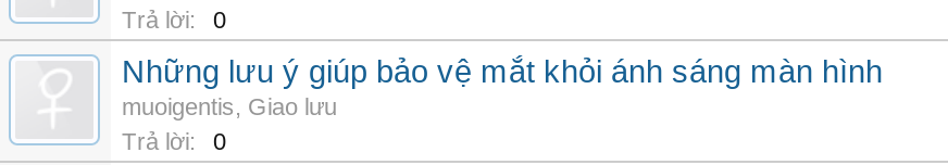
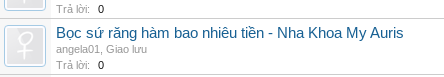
- Những lưu ý giúp bảo vệ mắt khỏi ánh sáng màn hình
- muoigentis, Giao lưu
+ Bọc sứ răng hàm bao nhiêu tiền - Nha Khoa My Auris
+ angela01, Giao lưu
